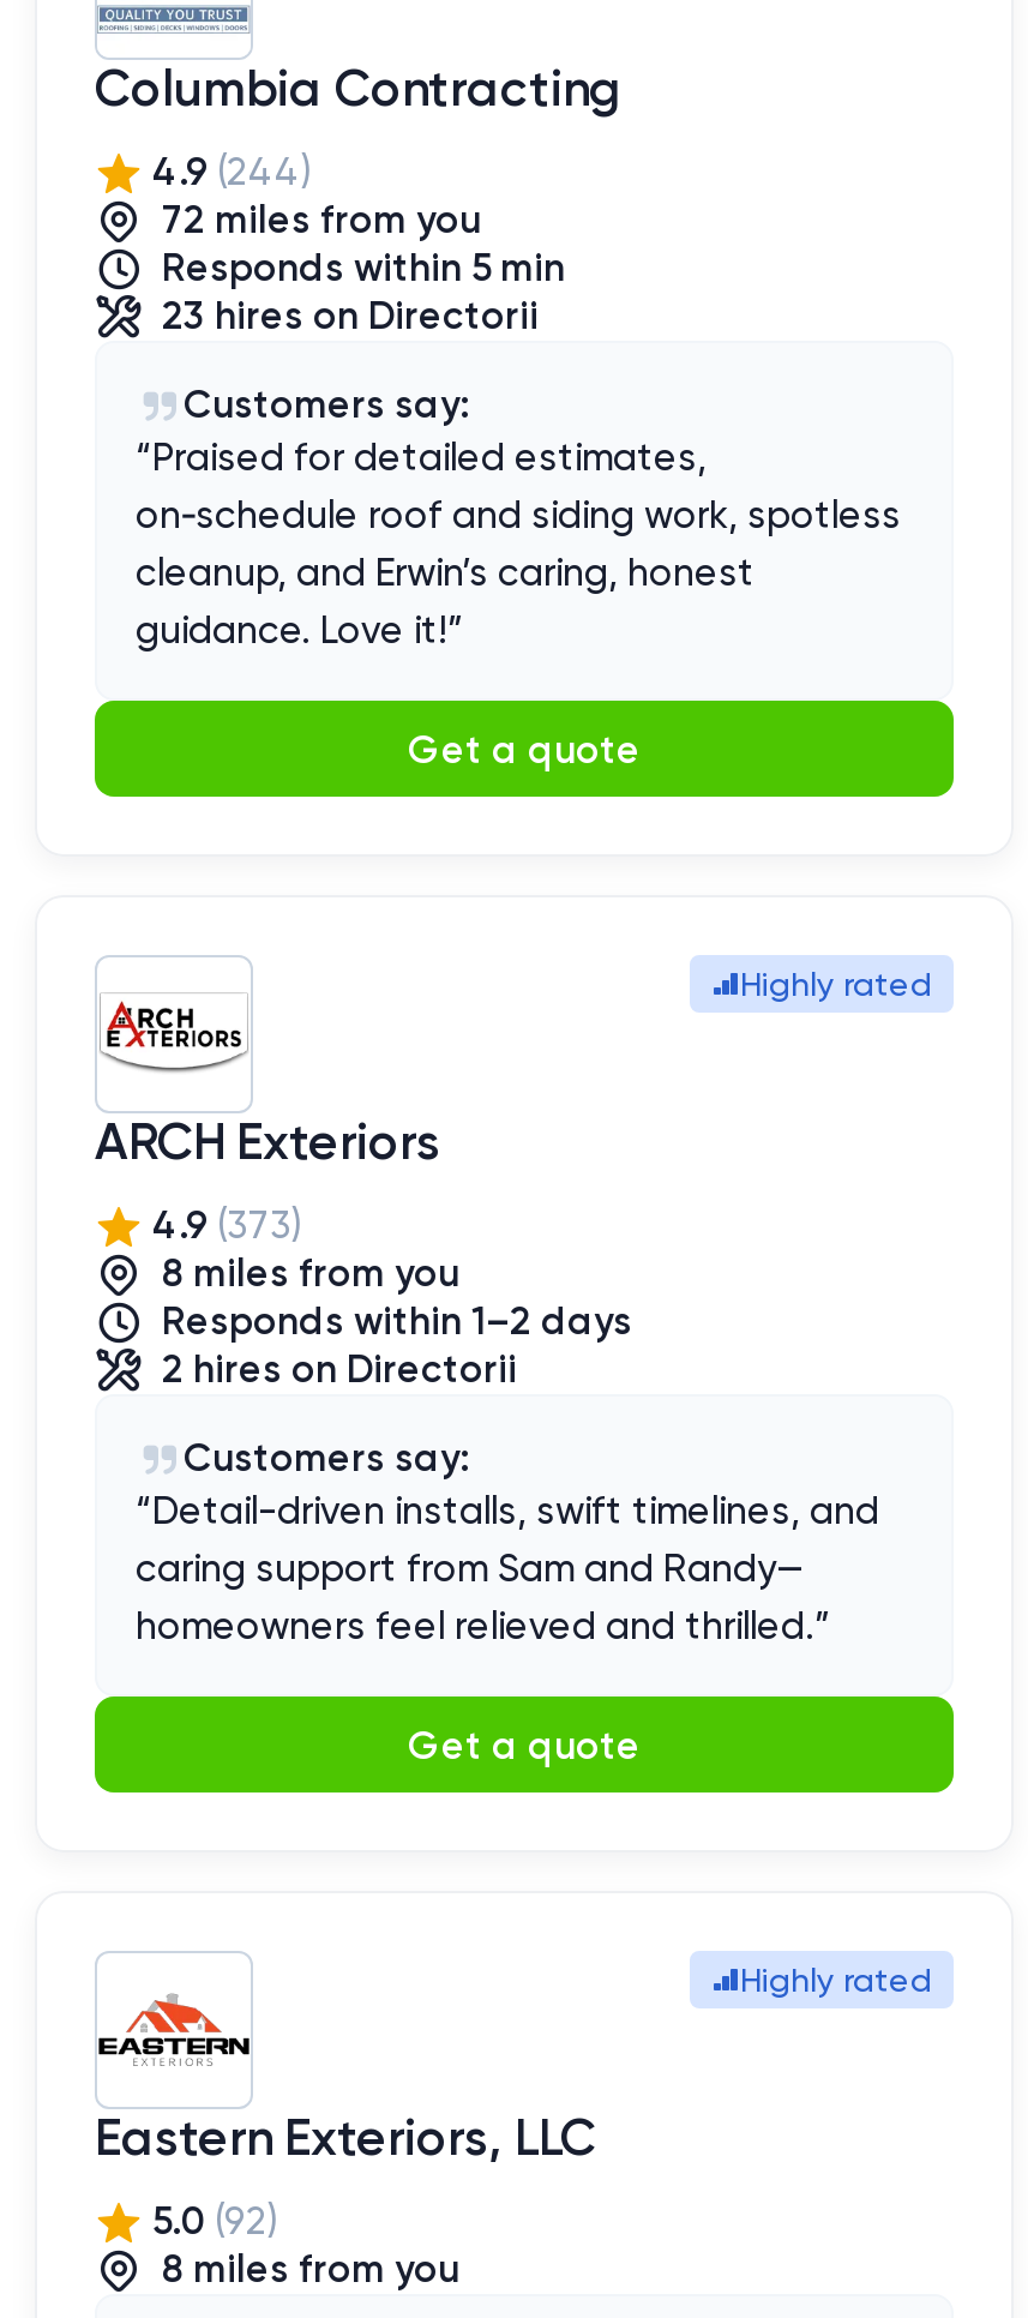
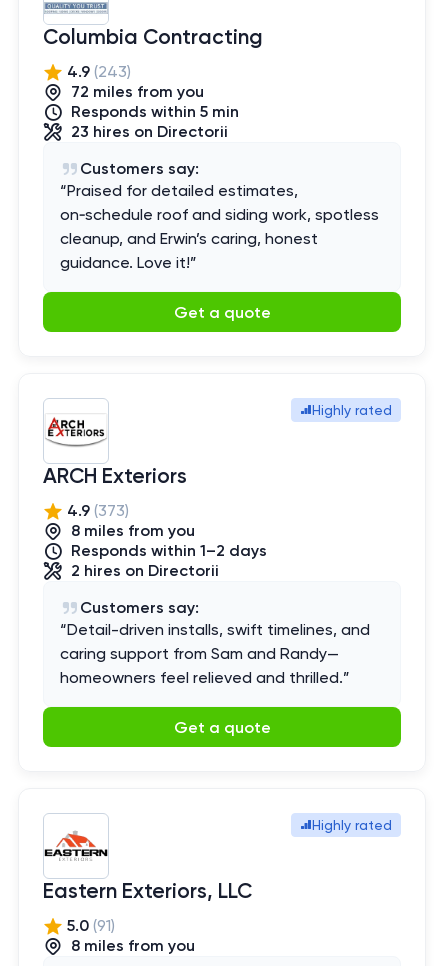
- 4.9 (244)
+ 4.9 (243)

- 5.0 (92)
+ 5.0 (91)
